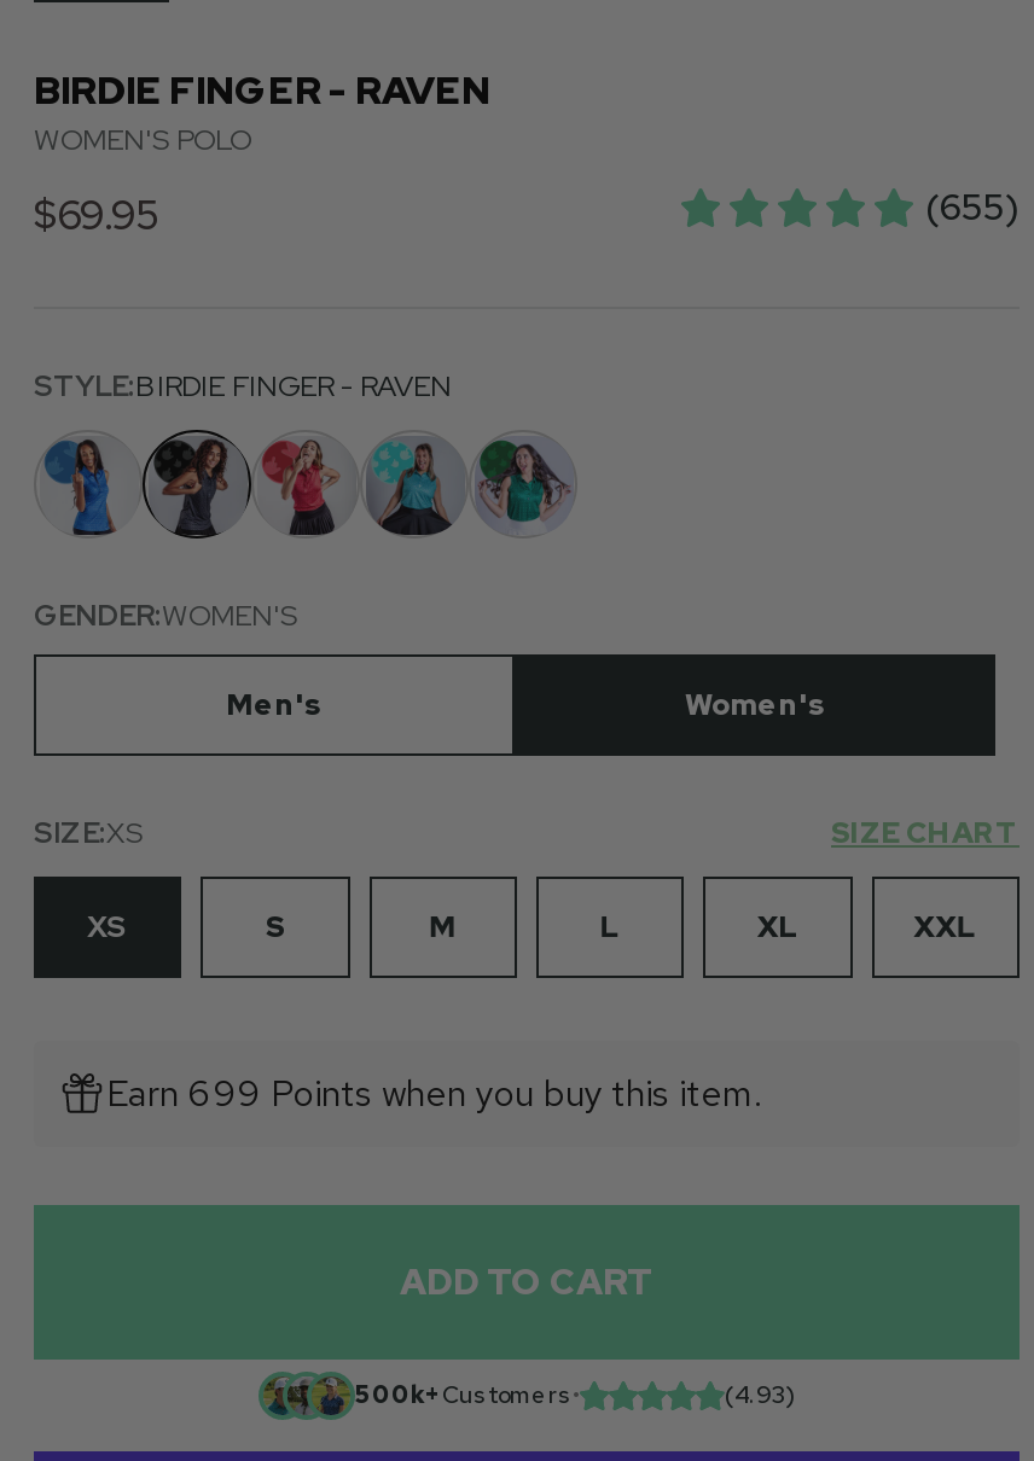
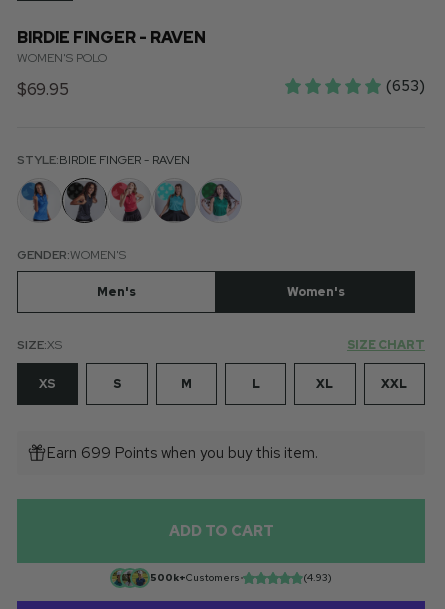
- (655)
+ (653)
